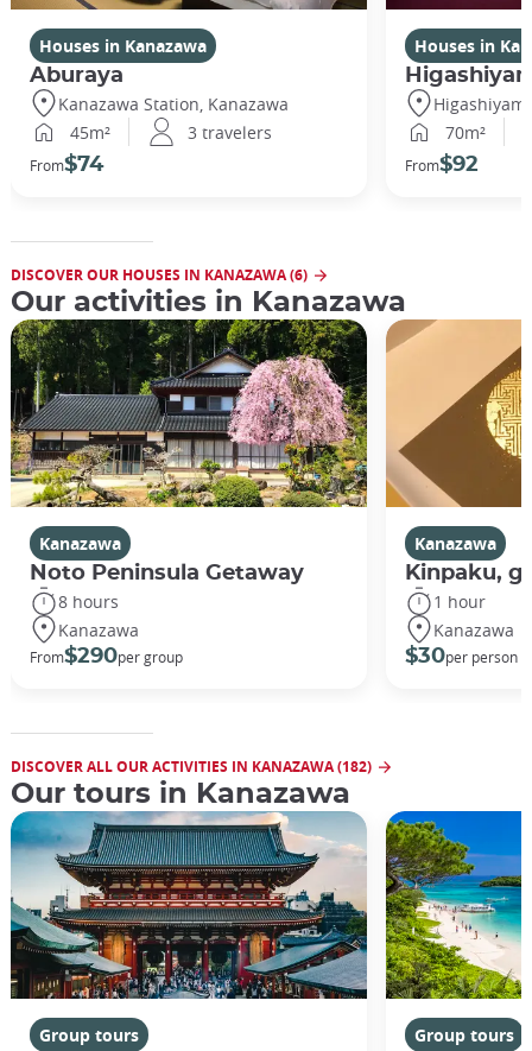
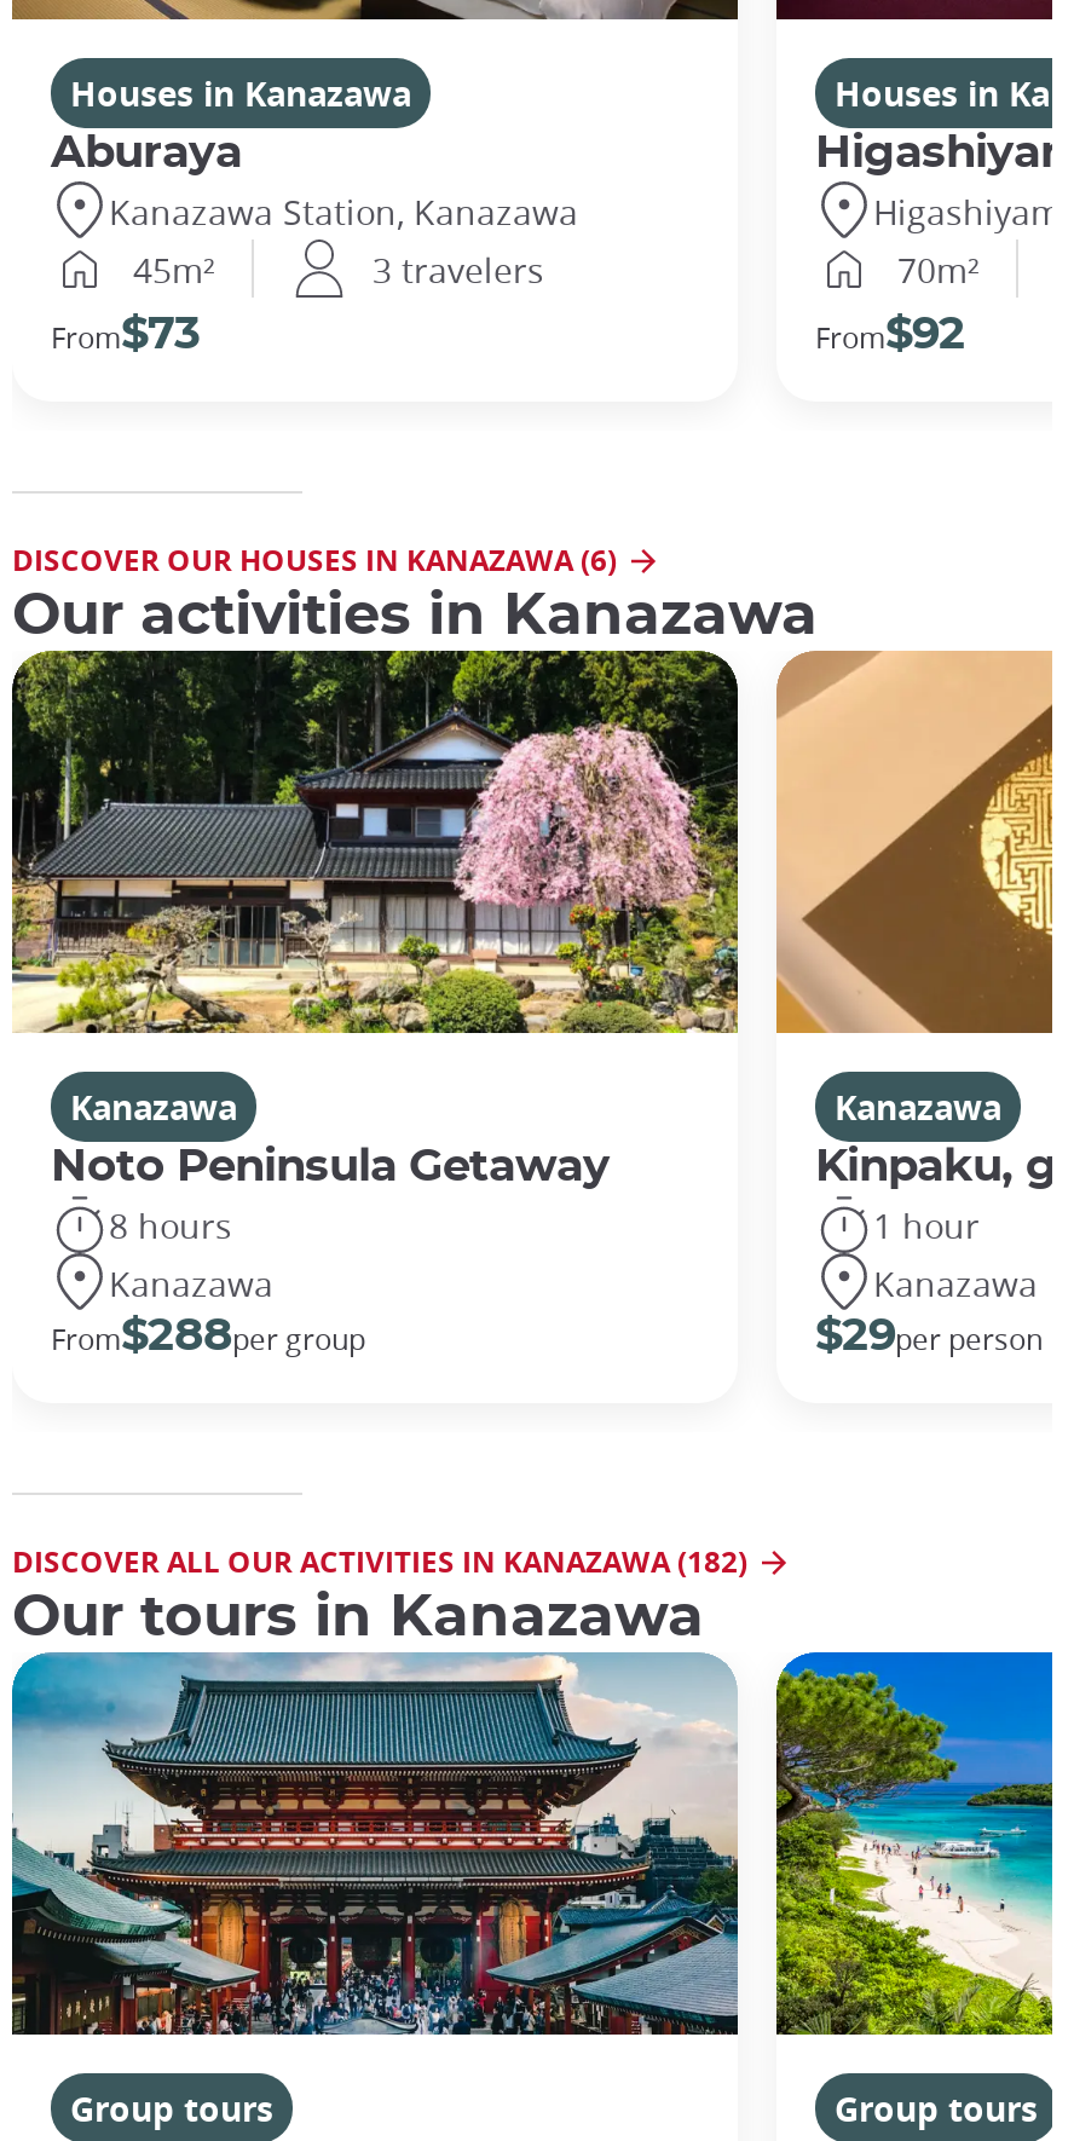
- From$74
+ From$73

- From$290per group
+ From$288per group

- $30per person
+ $29per person
